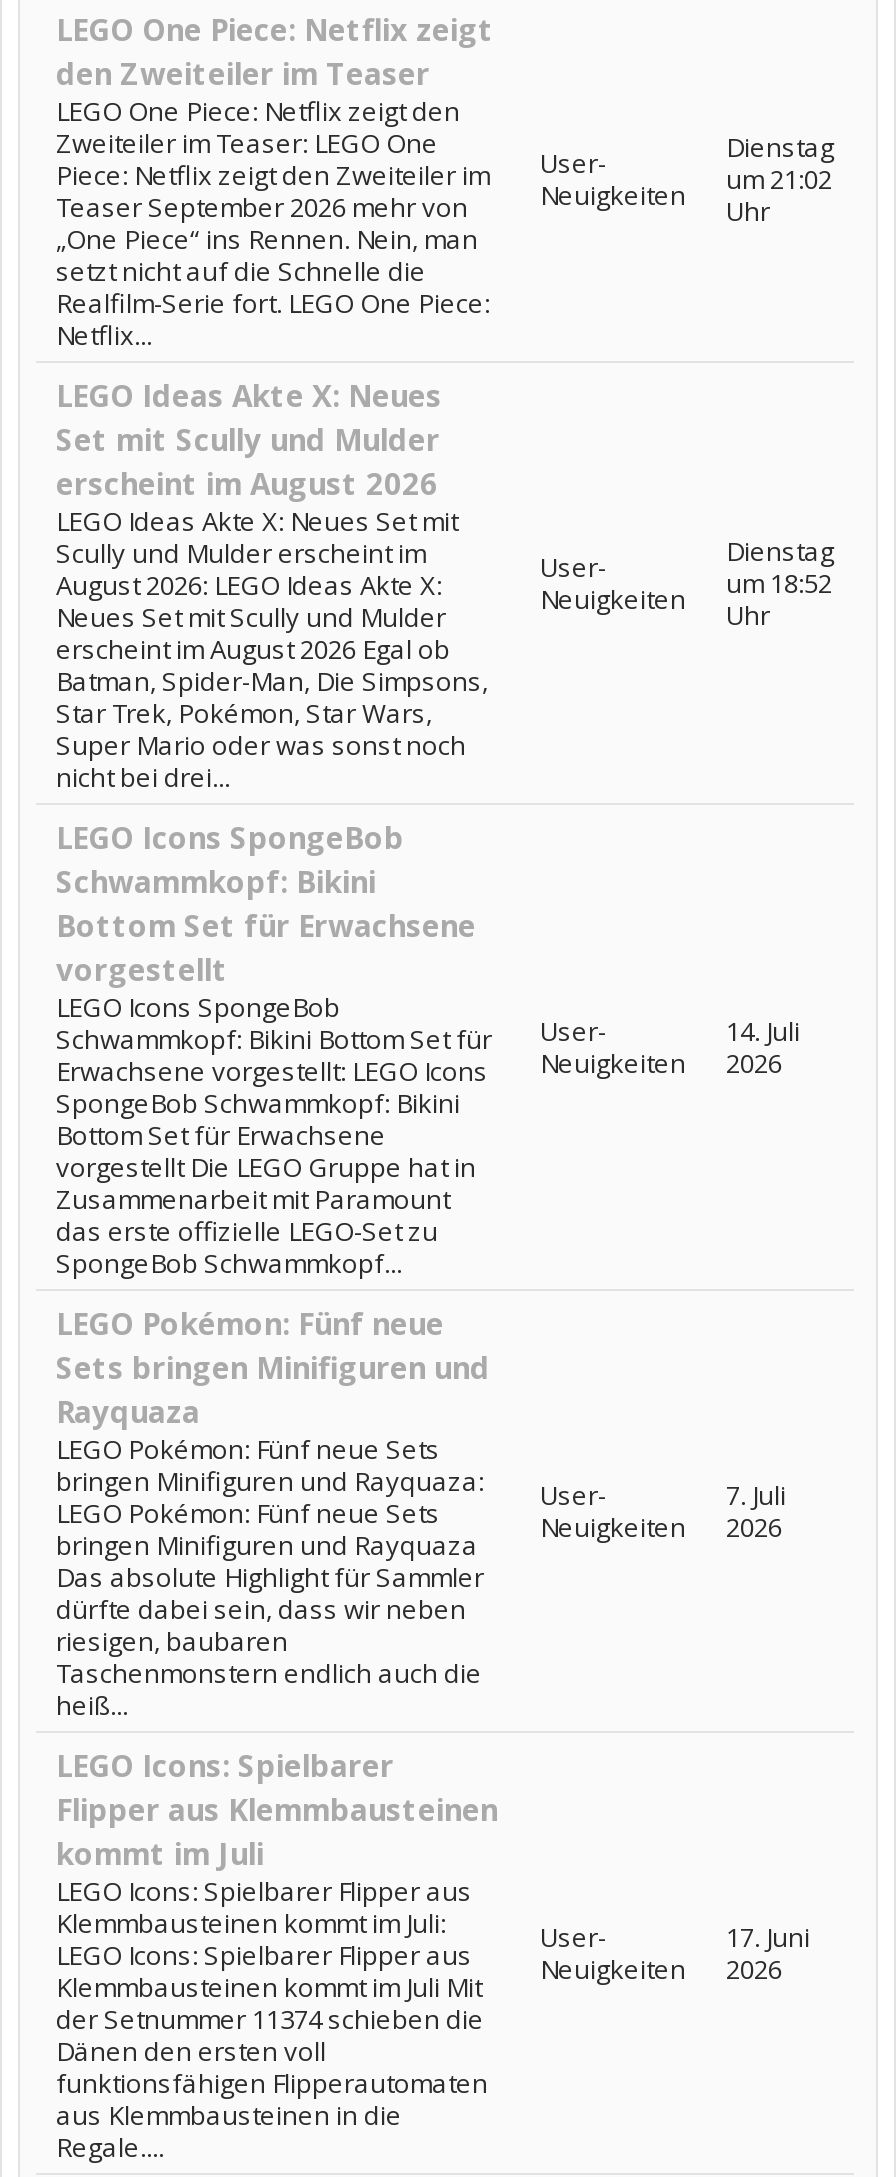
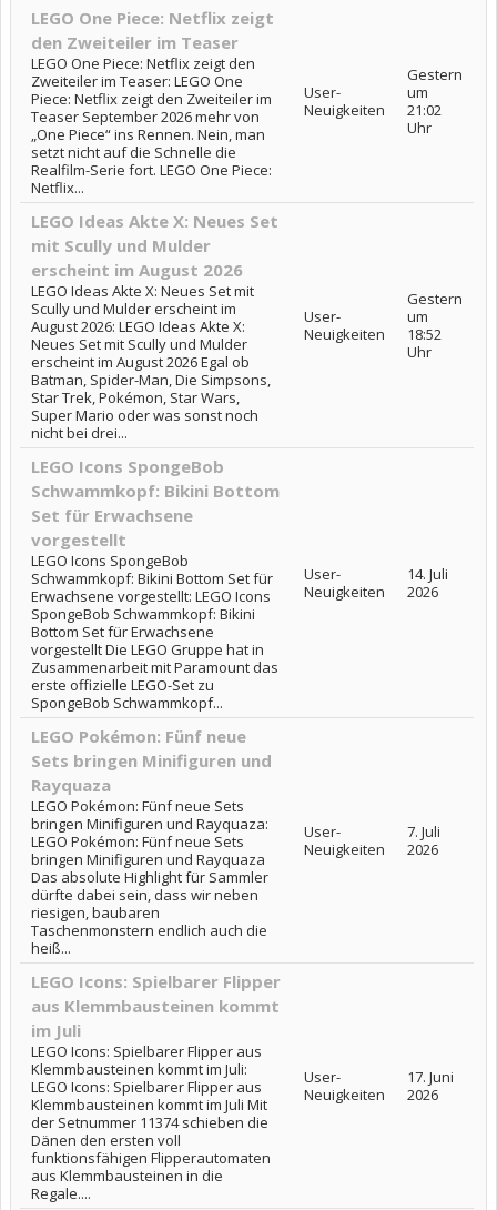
- Dienstag
- um 21:02
+ Gestern
+ um
+ 21:02

- Dienstag
- um 18:52
+ Gestern
+ um
+ 18:52
